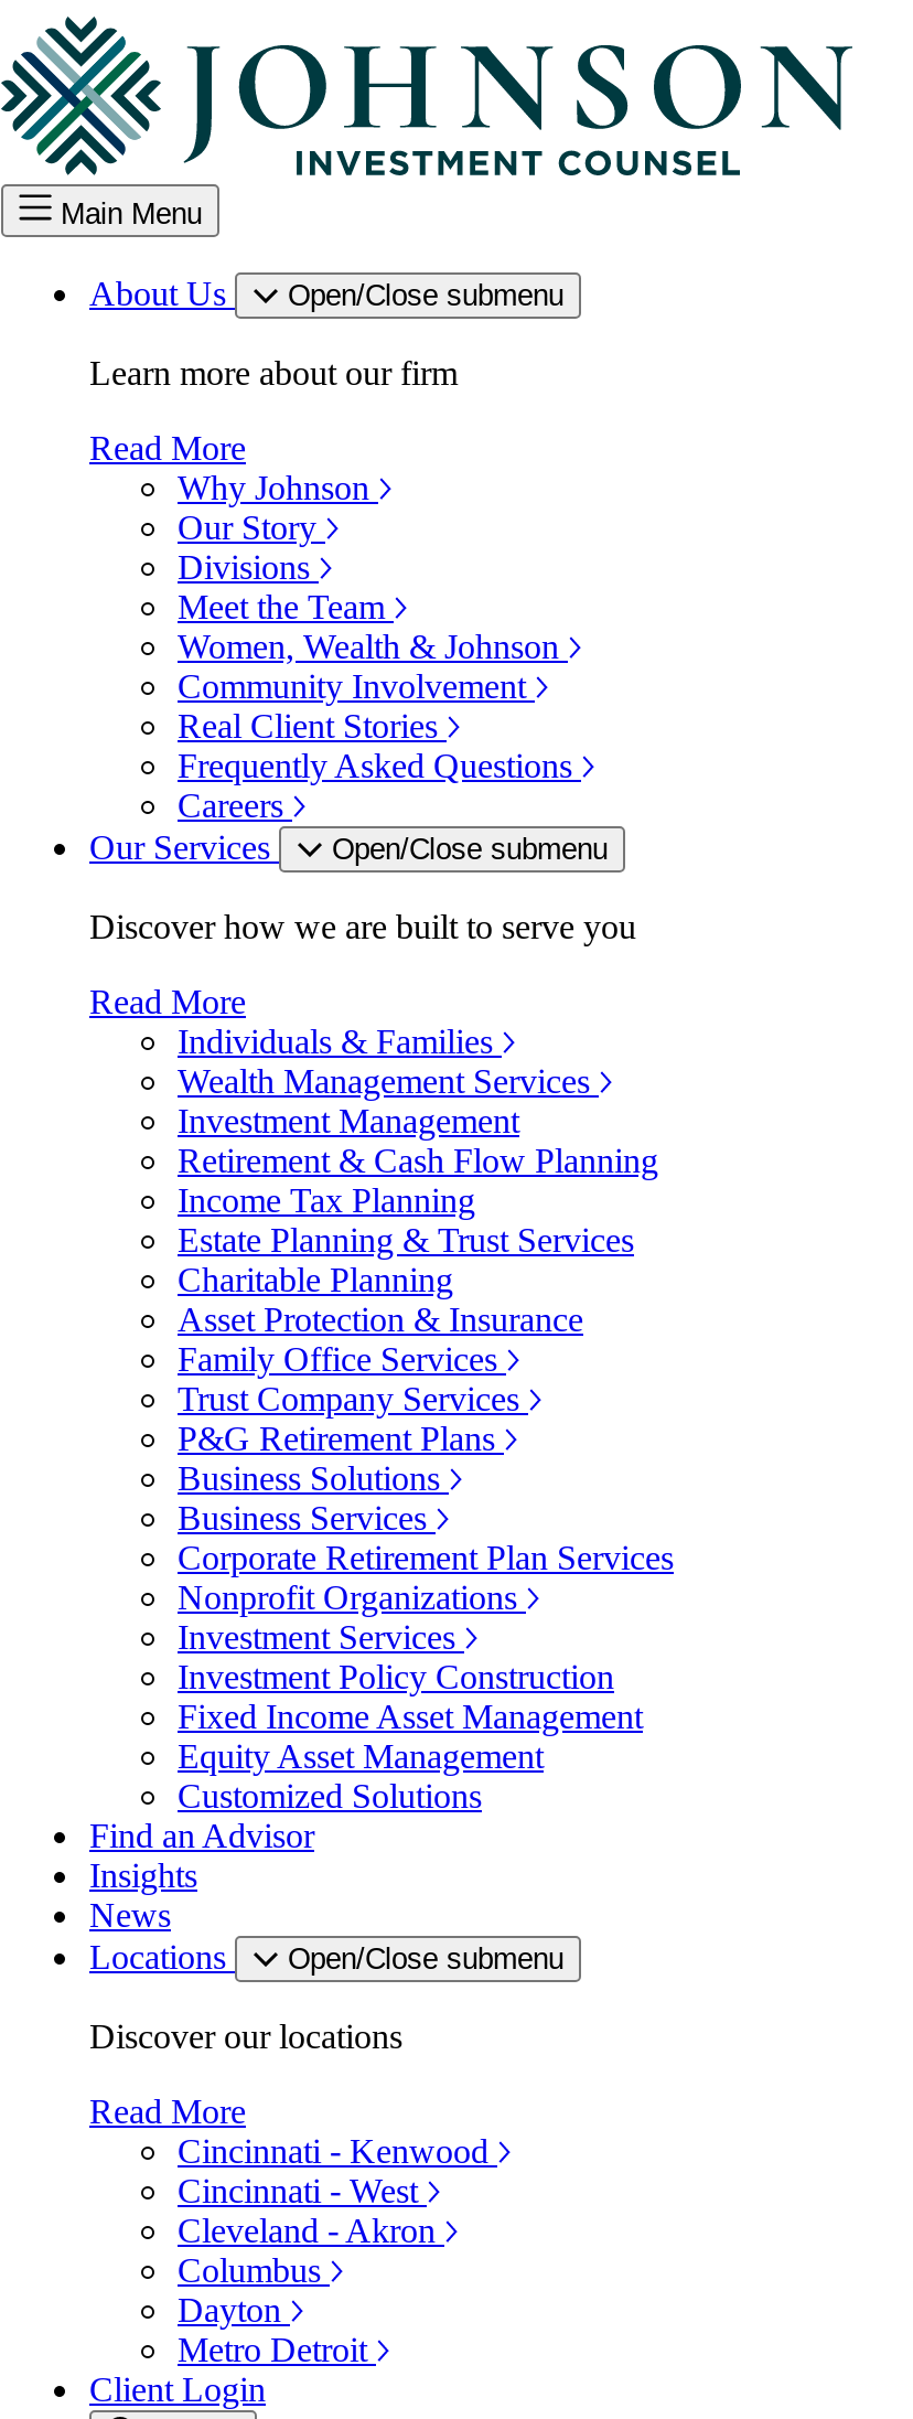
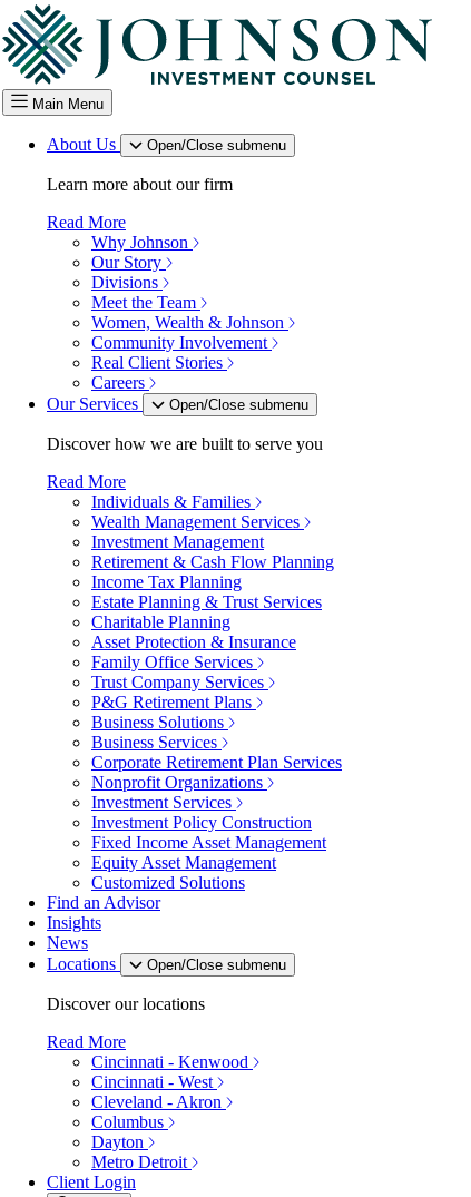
- Frequently Asked Questions
